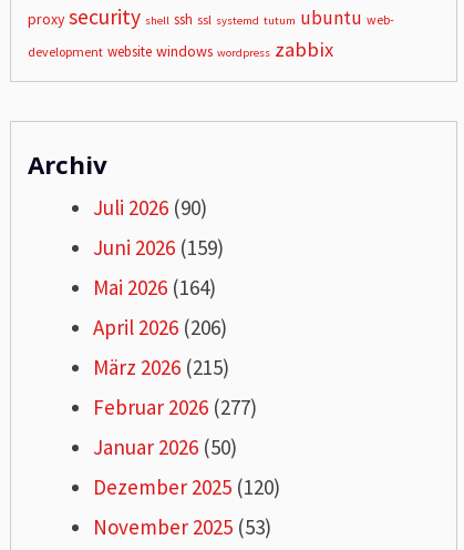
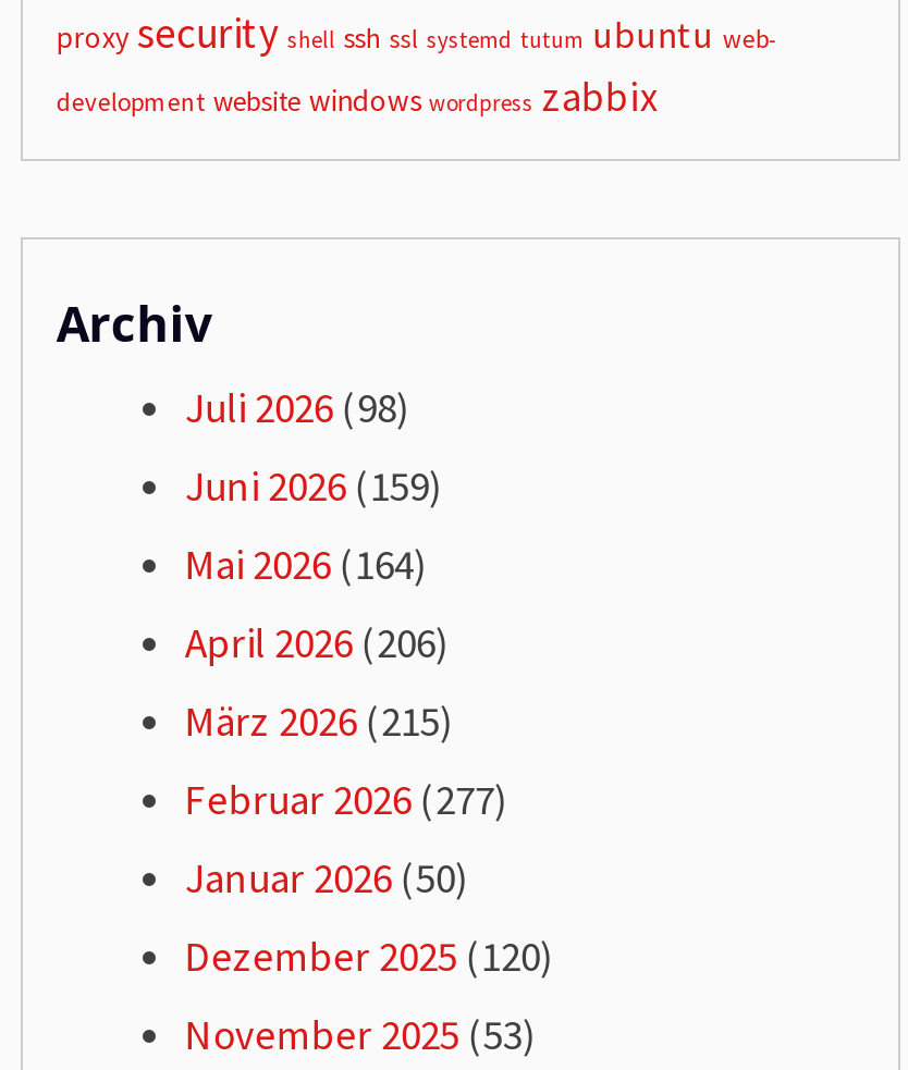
- Juli 2026 (90)
+ Juli 2026 (98)
